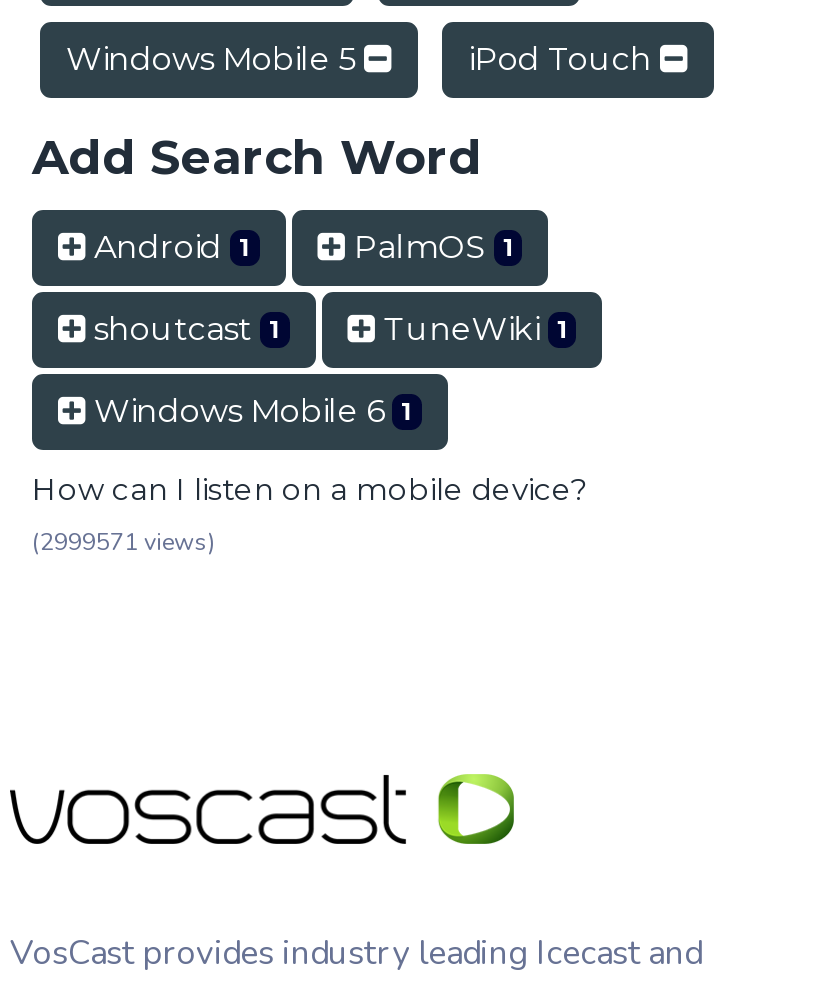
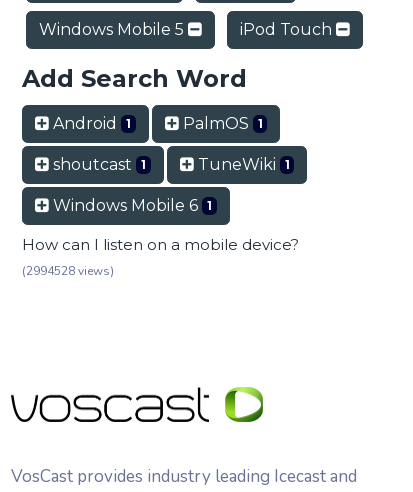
- (2999571 views)
+ (2994528 views)
